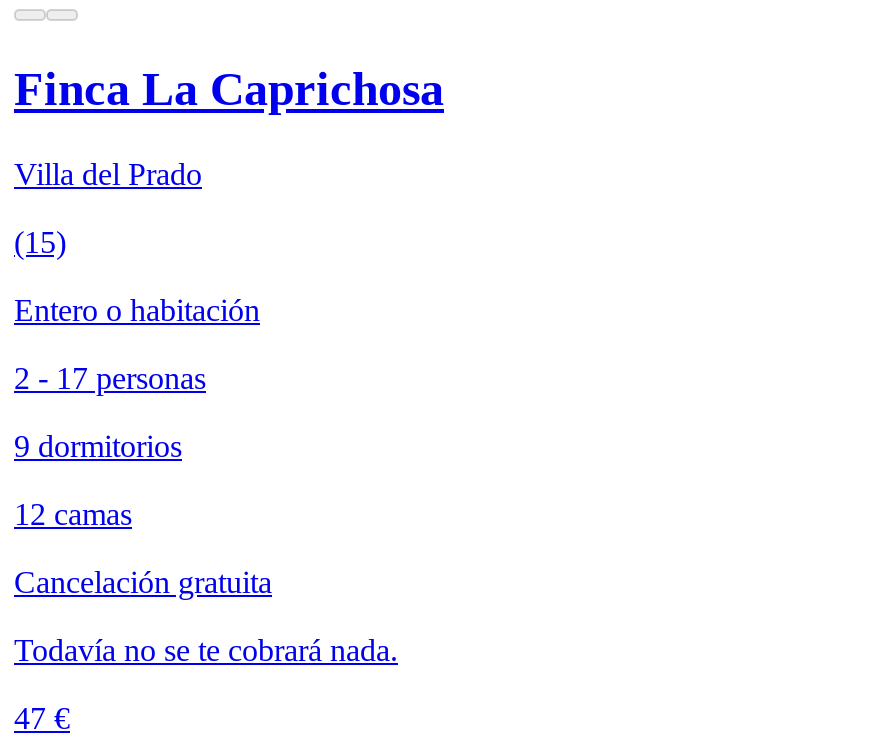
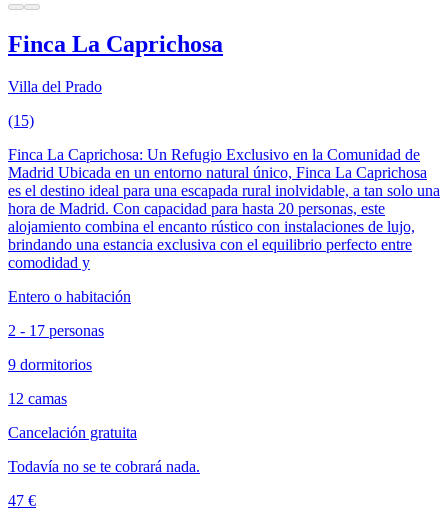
+ Finca La Caprichosa: Un Refugio Exclusivo en la Comunidad de
+ Madrid Ubicada en un entorno natural único, Finca La Caprichosa
+ es el destino ideal para una escapada rural inolvidable, a tan solo una
+ hora de Madrid. Con capacidad para hasta 20 personas, este
+ alojamiento combina el encanto rústico con instalaciones de lujo,
+ brindando una estancia exclusiva con el equilibrio perfecto entre
+ comodidad y
